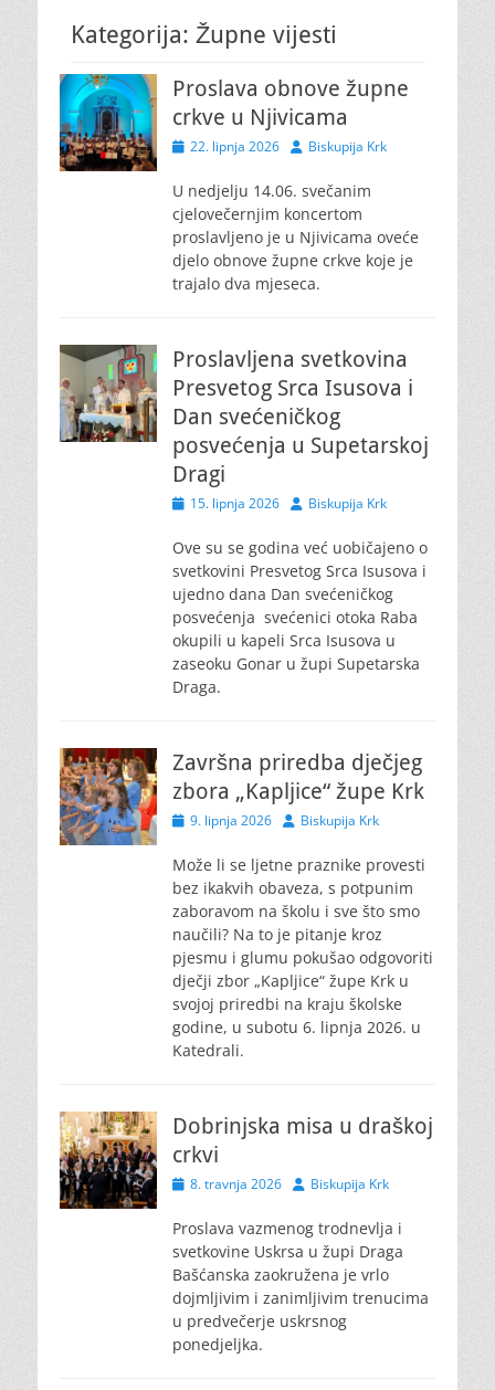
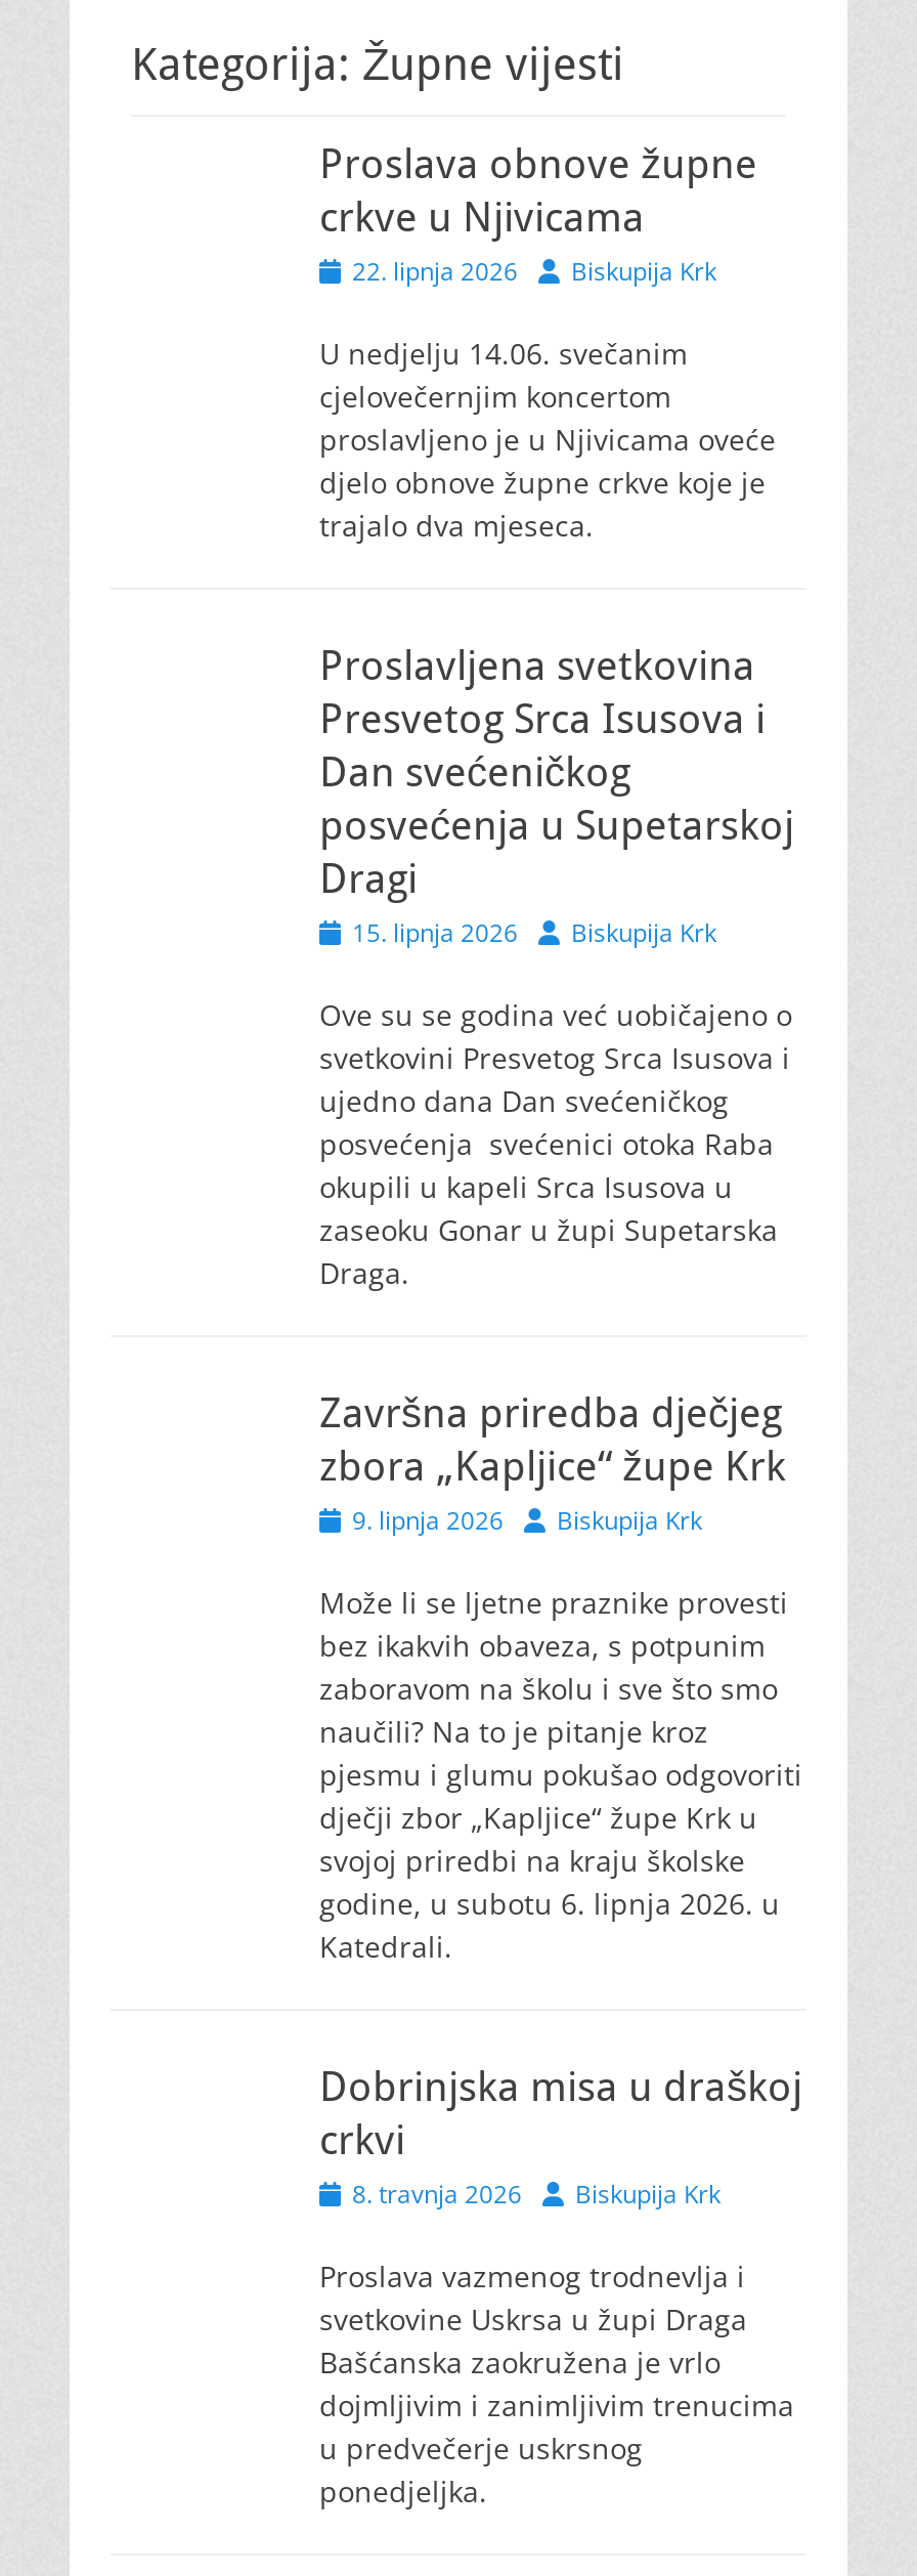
- [image]

- [image]

- [image]

- [image]
